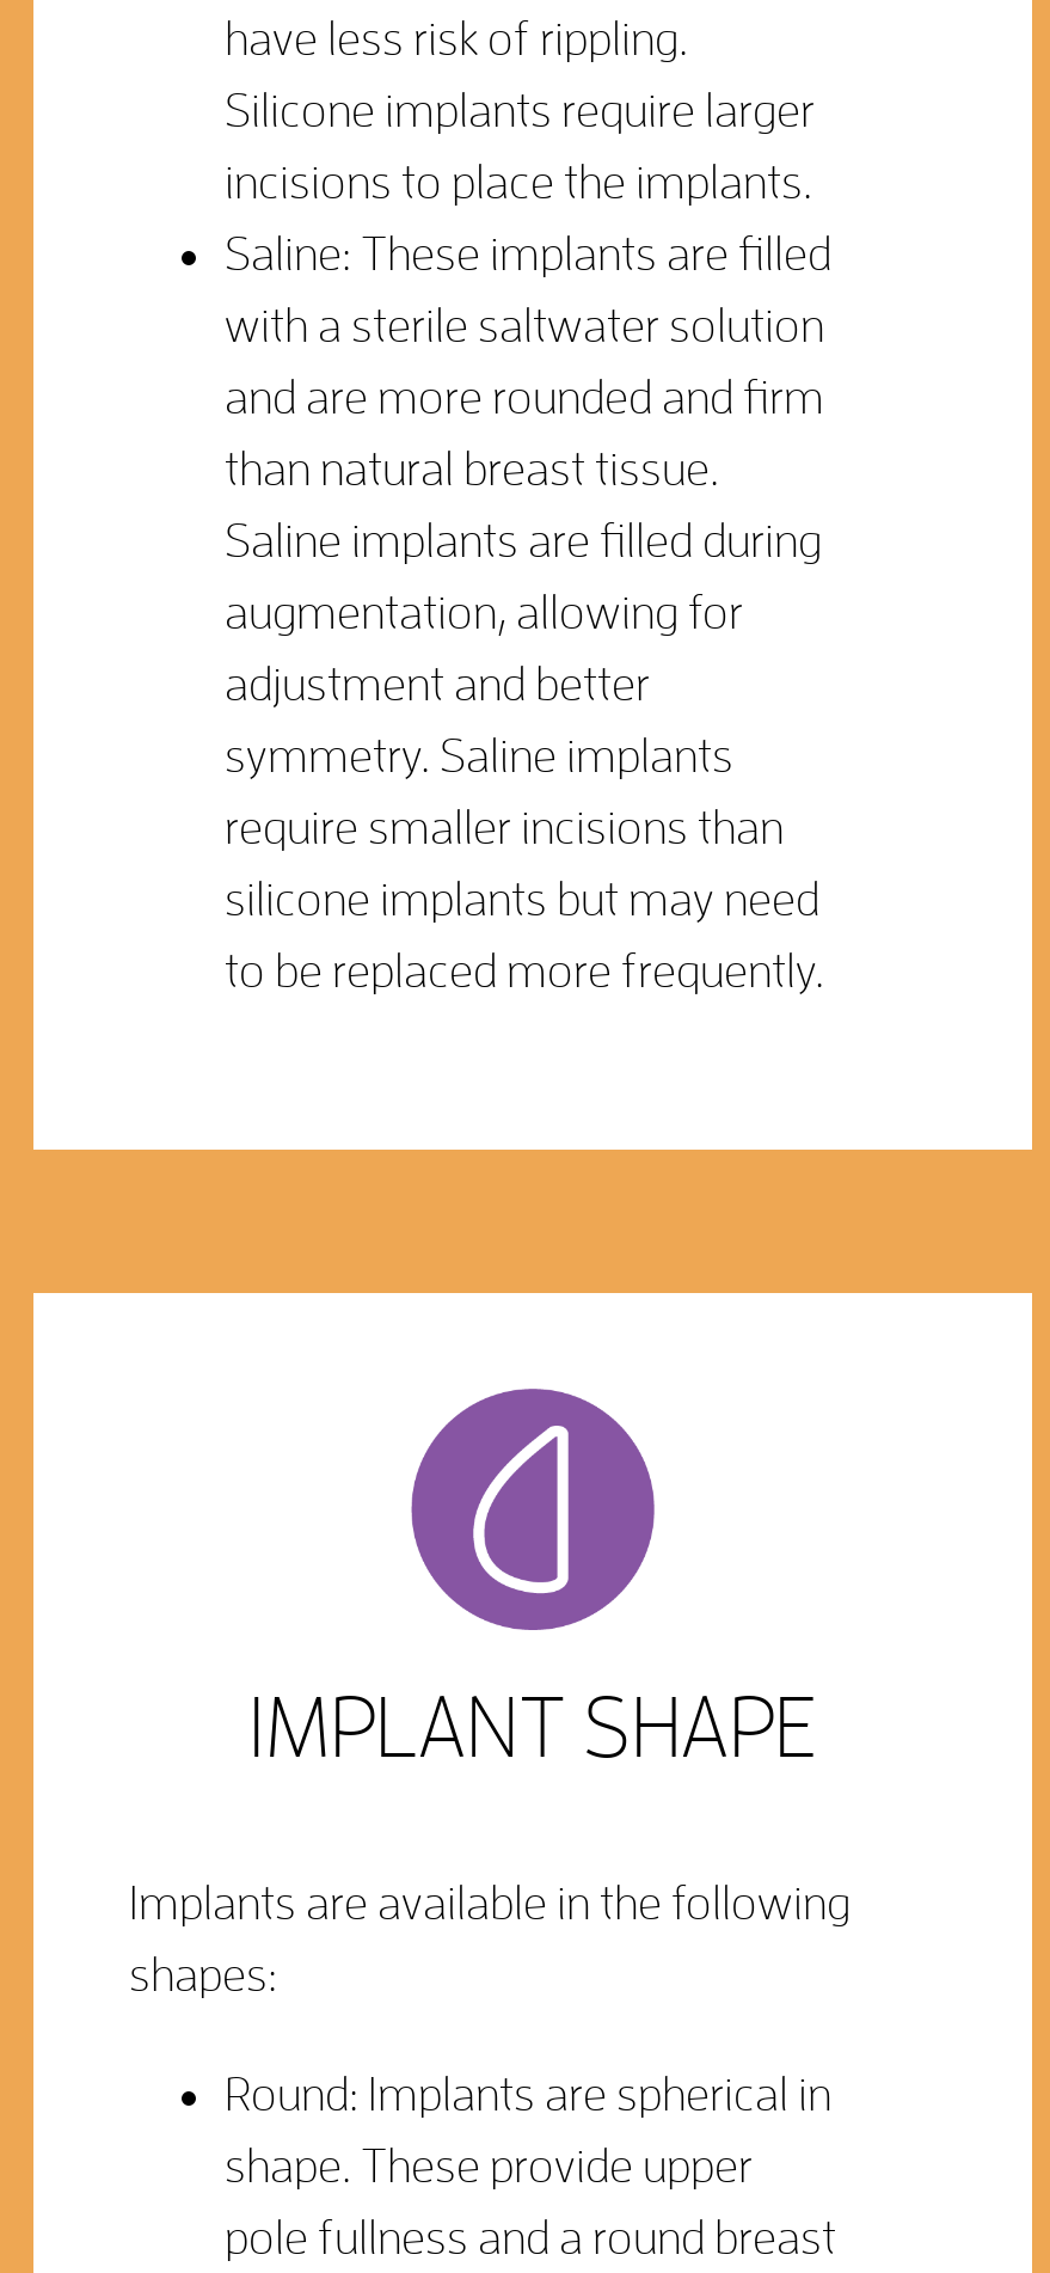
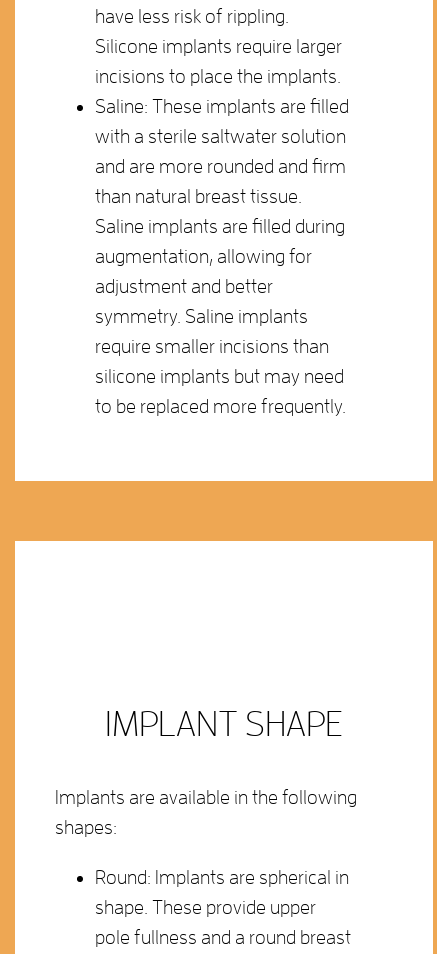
- [image]
